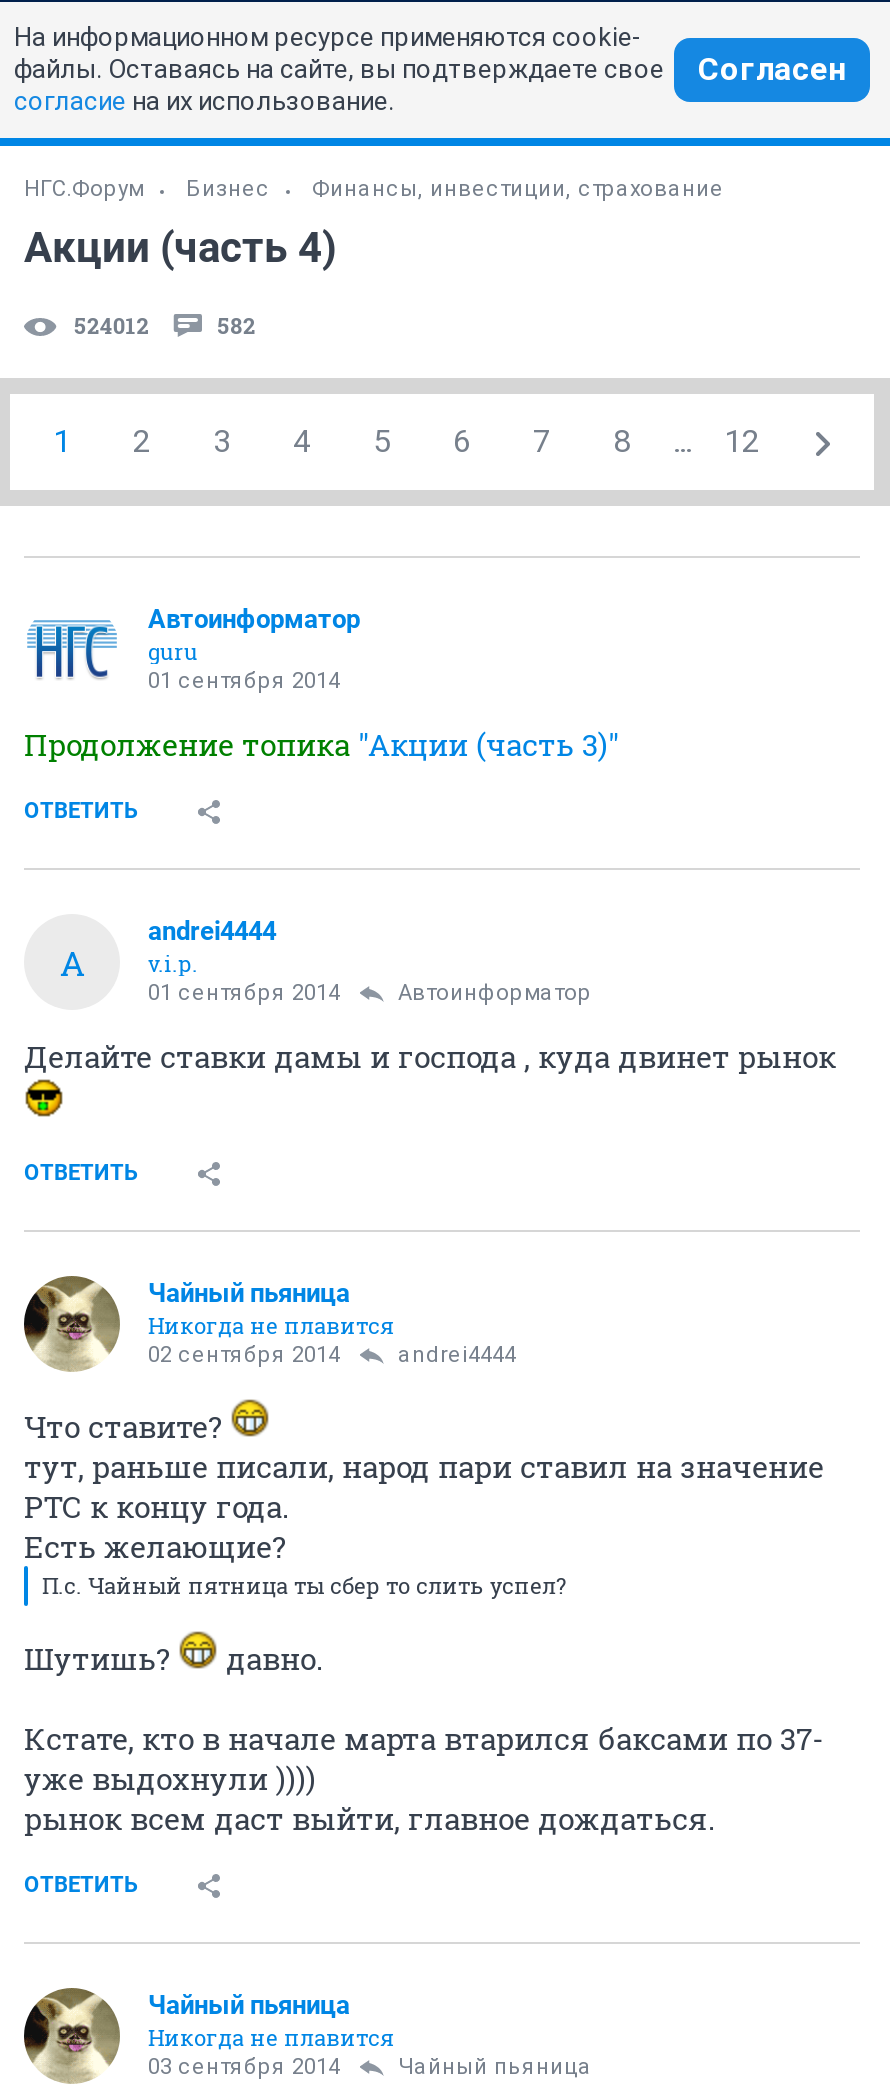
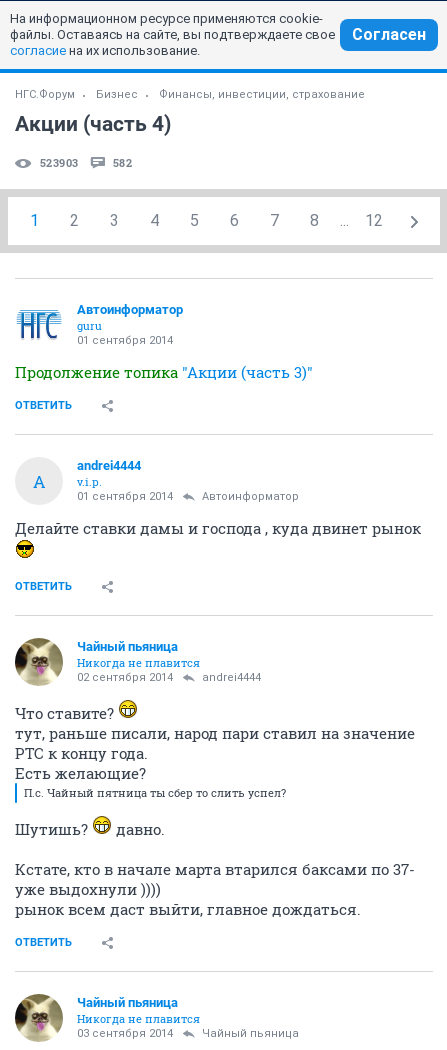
- 524012
+ 523903
